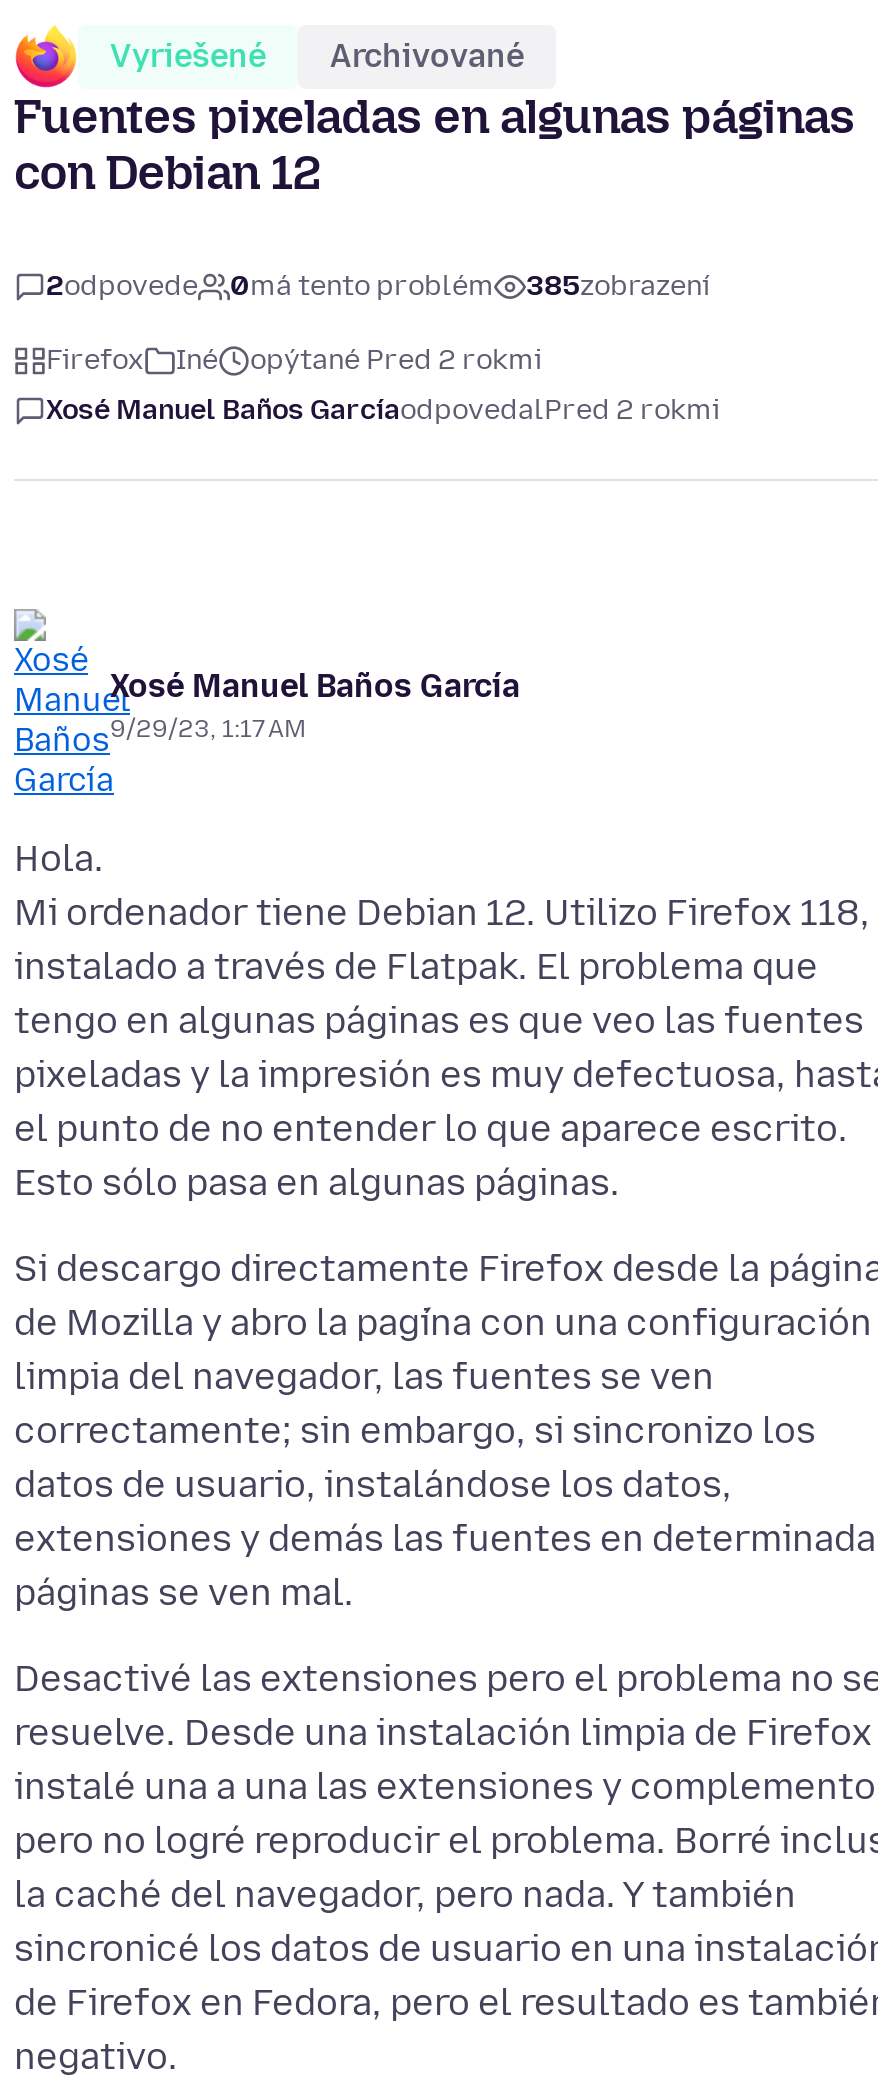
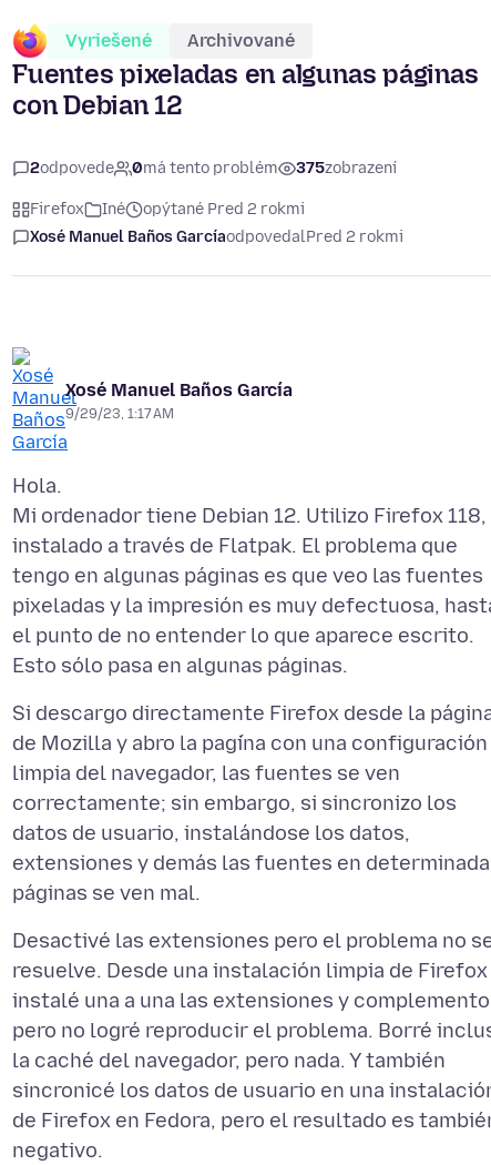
- 385zobrazení
+ 375zobrazení
